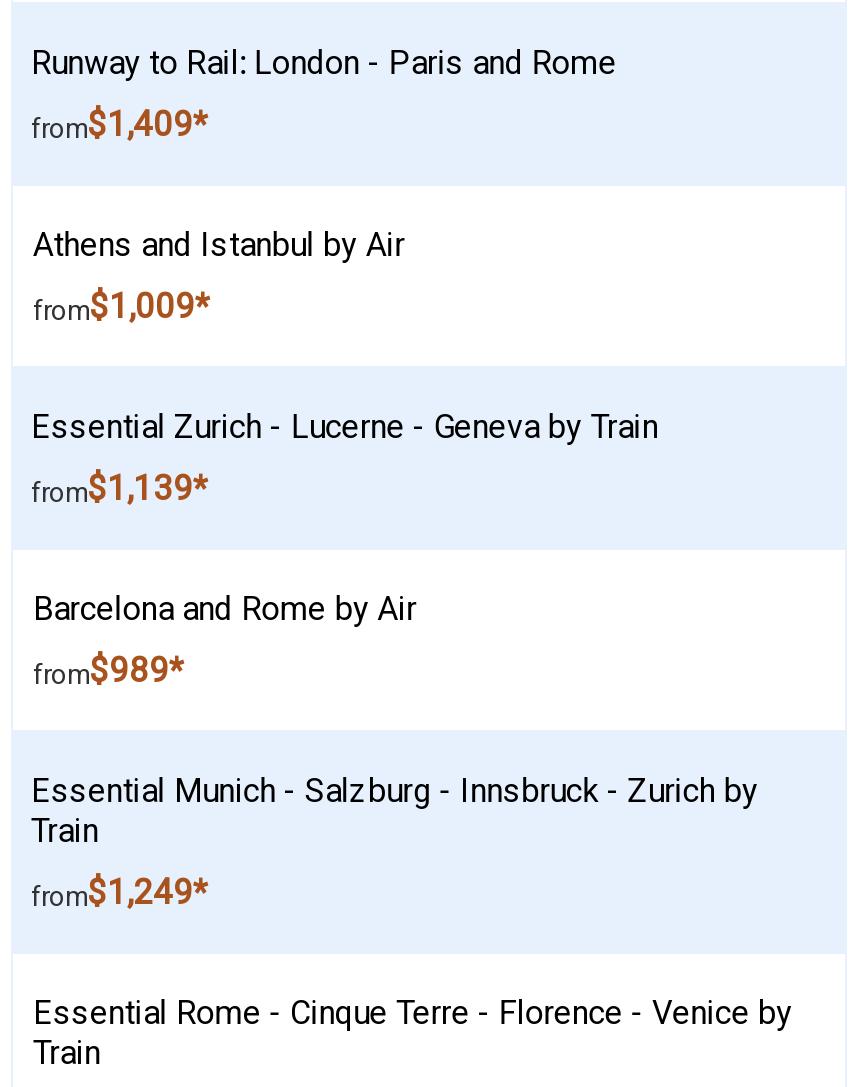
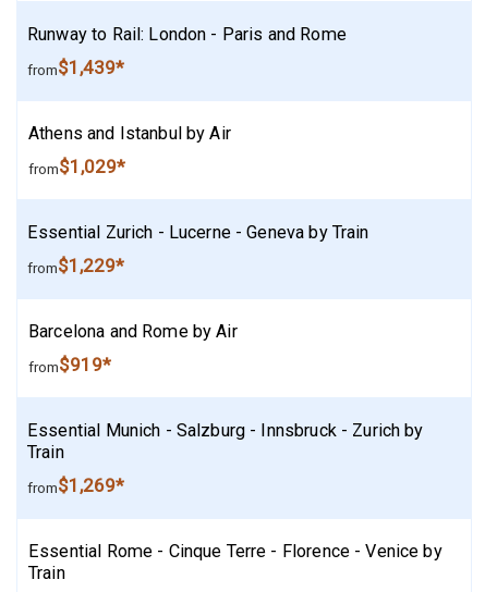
- from$1,409*
+ from$1,439*

- from$1,009*
+ from$1,029*

- from$1,139*
+ from$1,229*

- from$989*
+ from$919*

- from$1,249*
+ from$1,269*
